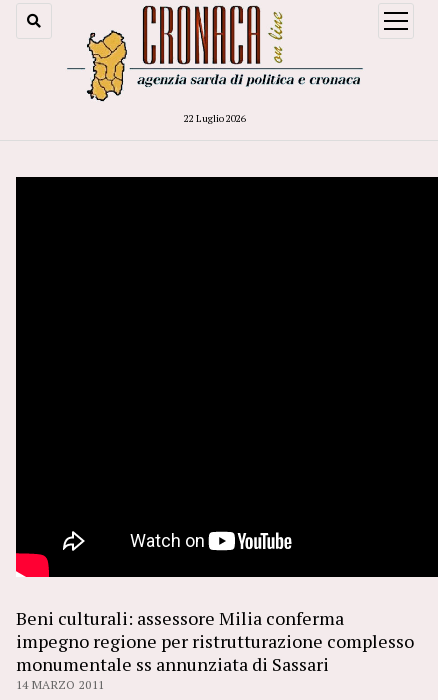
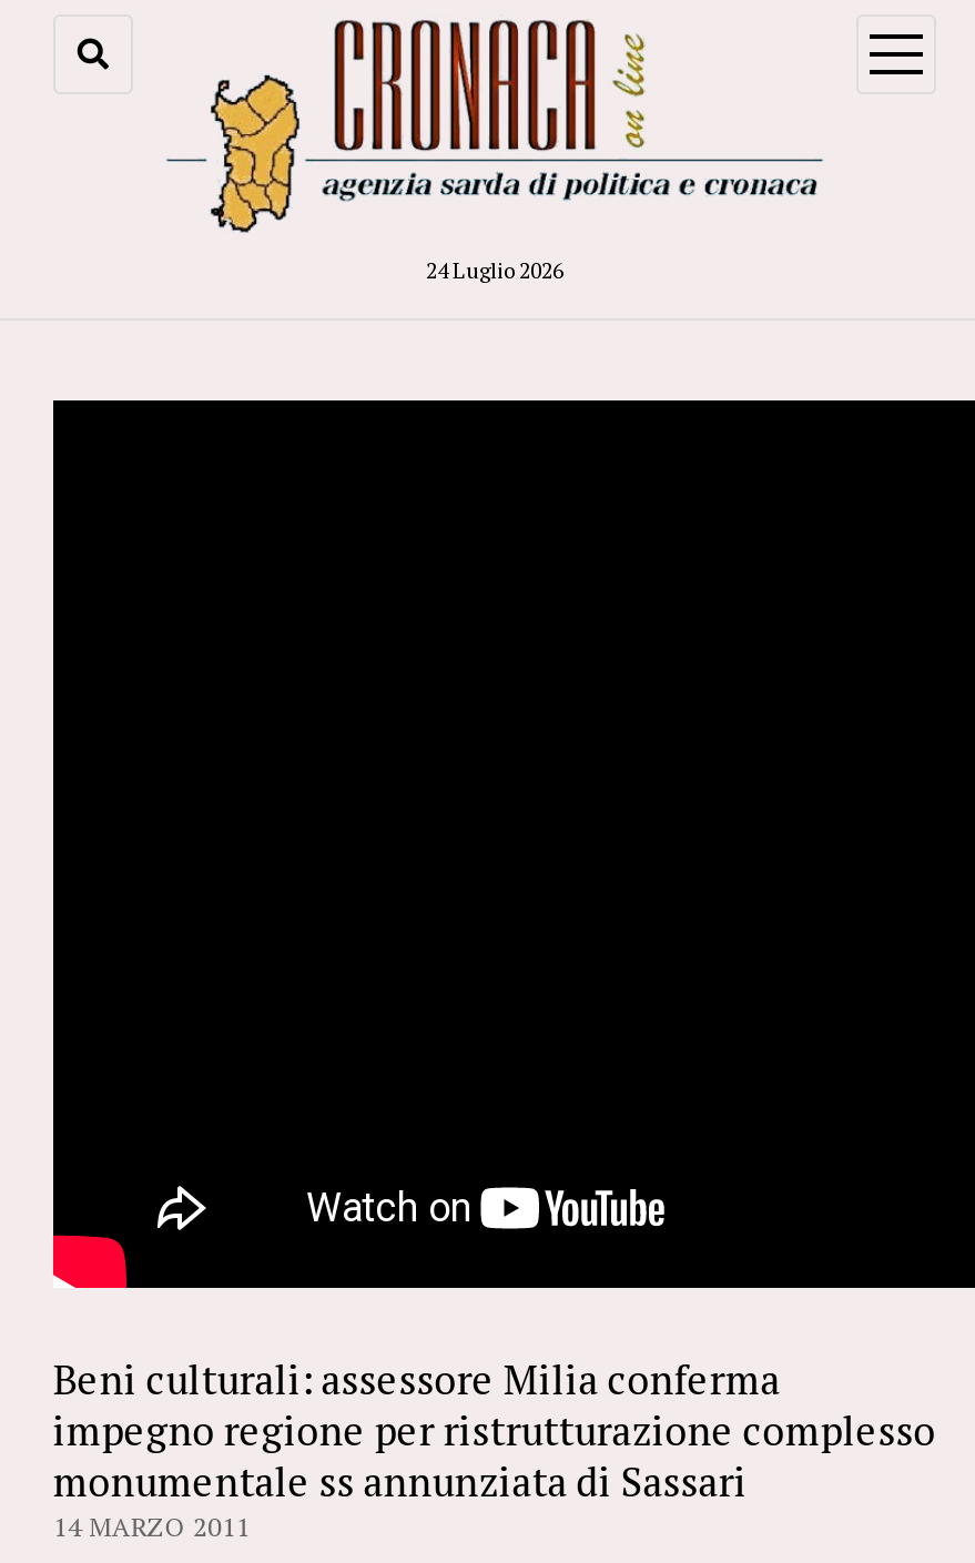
- 22 Luglio 2026
+ 24 Luglio 2026
